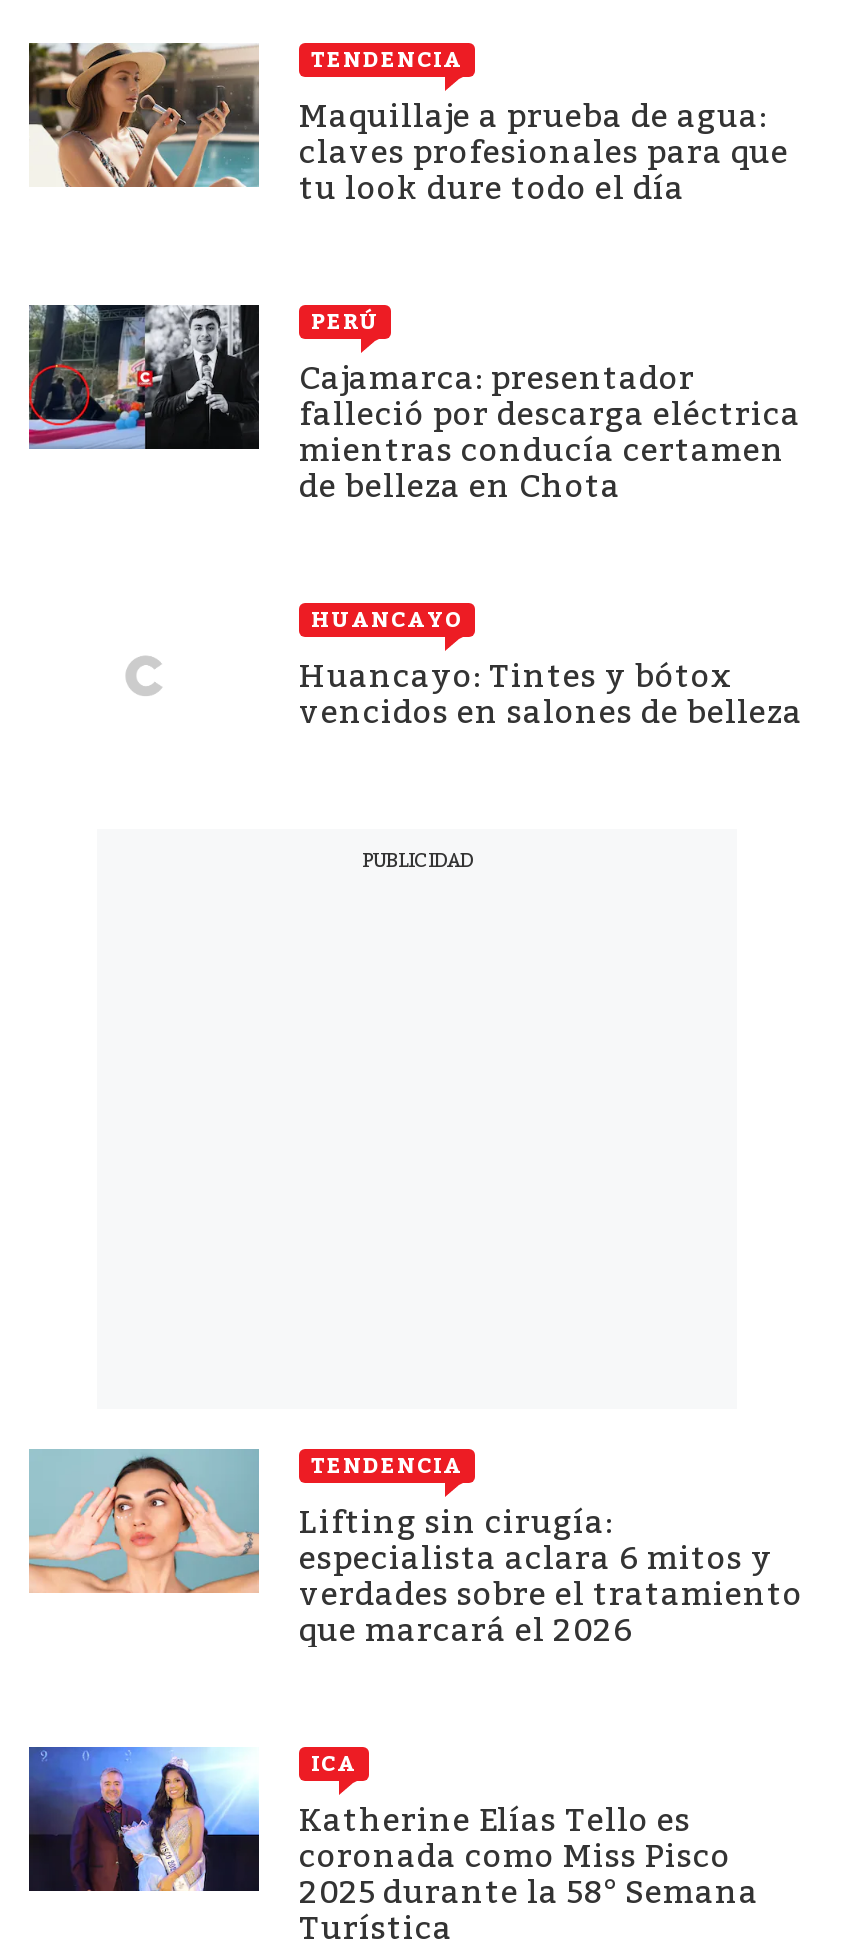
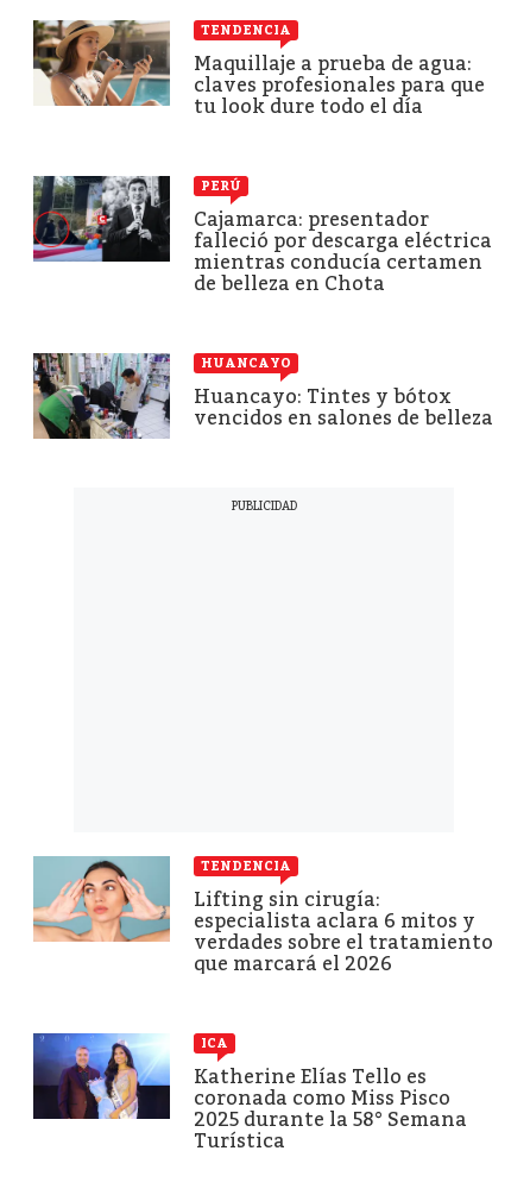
+ [image]
